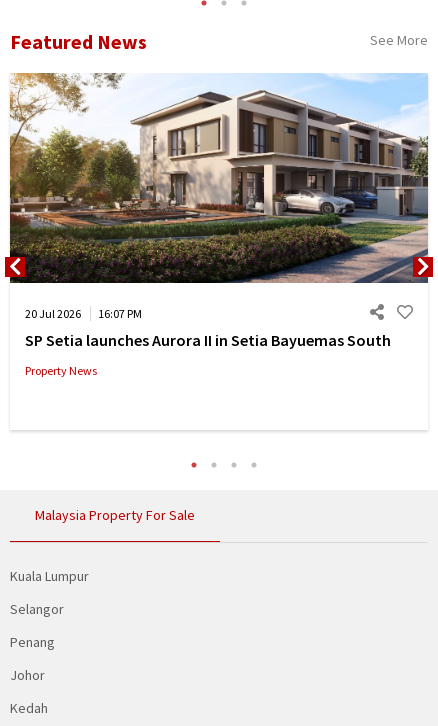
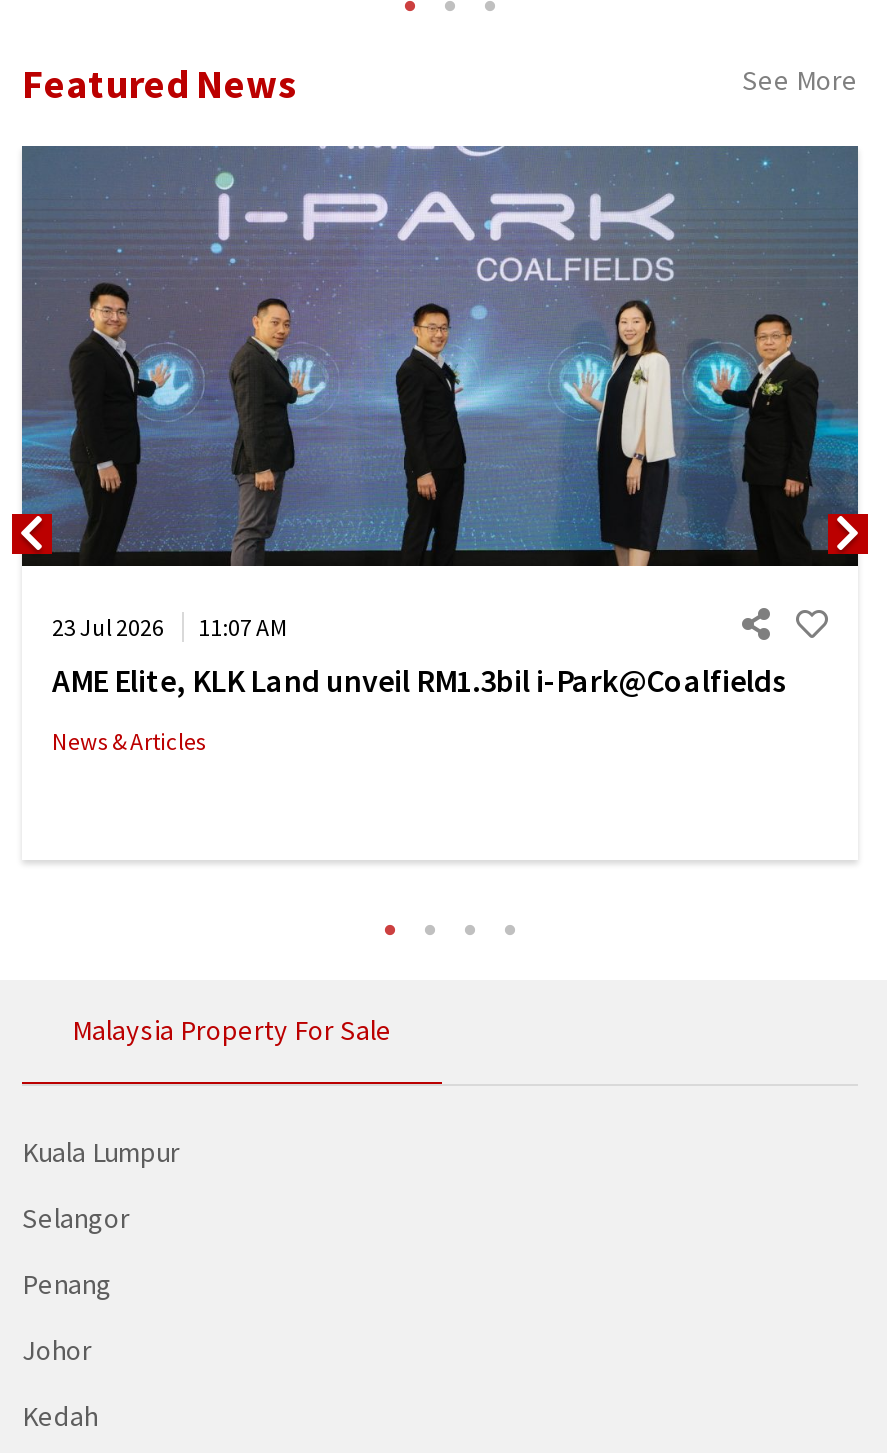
- [image]
- 20 Jul 2026
- 16:07 PM
- SP Setia launches Aurora II in Setia Bayuemas South
+ [image]
+ 23 Jul 2026
+ 11:07 AM
+ AME Elite, KLK Land unveil RM1.3bil i-Park@Coalfields

- Property News
+ News & Articles
